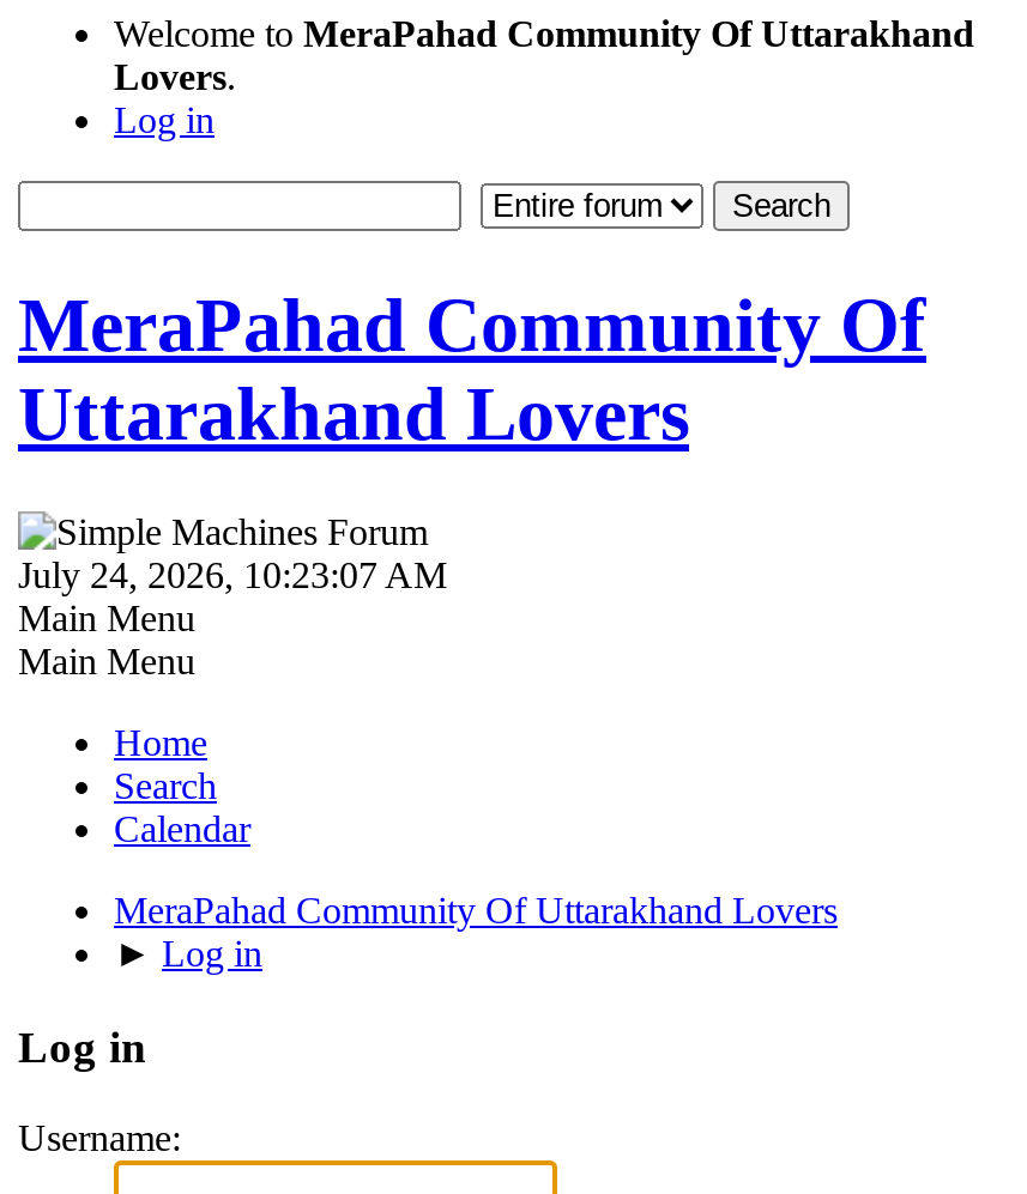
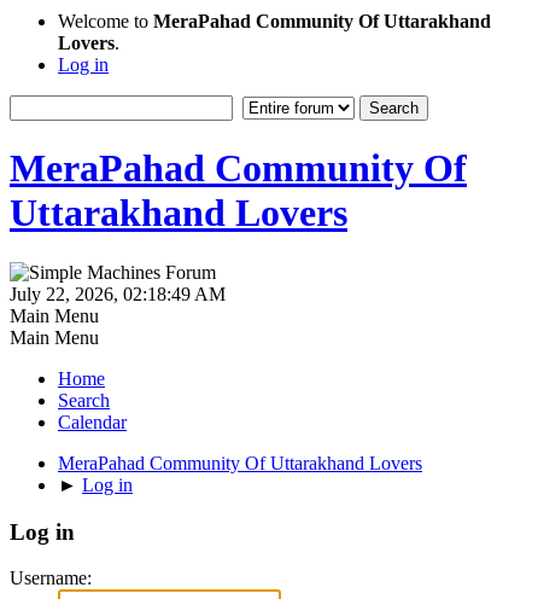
- July 24, 2026, 10:23:07 AM
+ July 22, 2026, 02:18:49 AM
